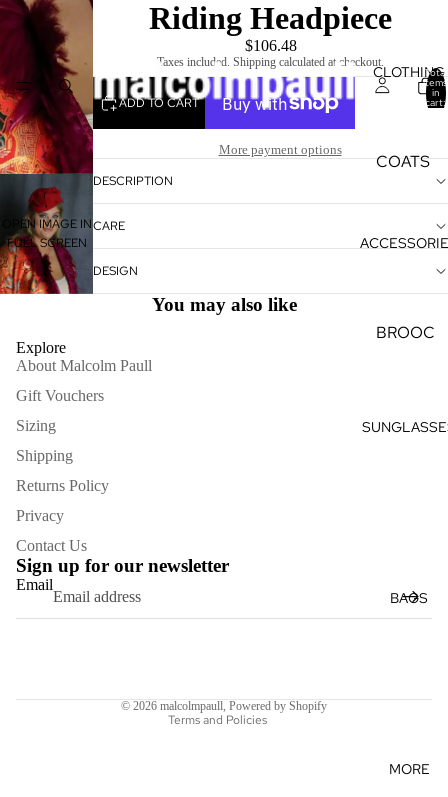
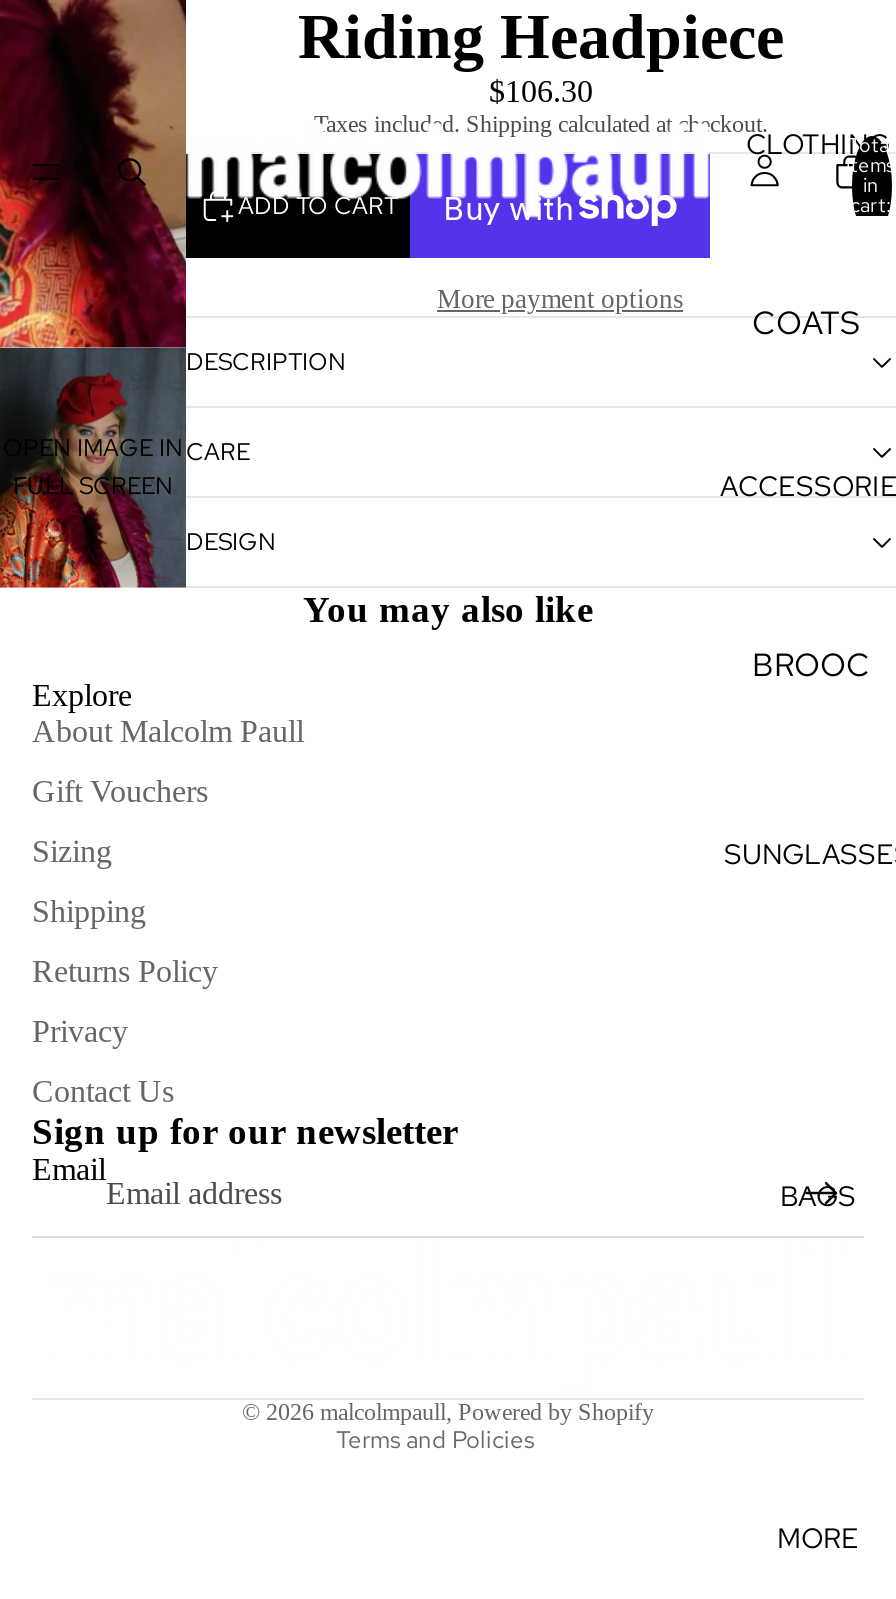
- $106.48
+ $106.30
